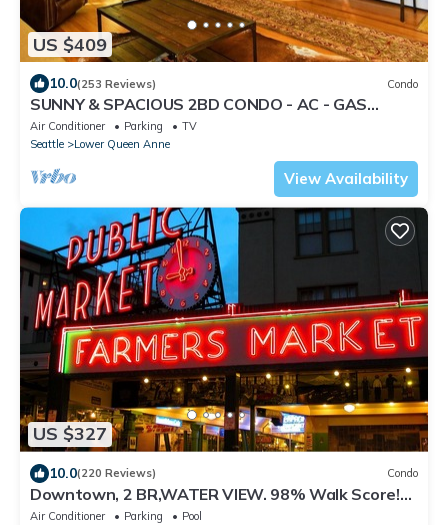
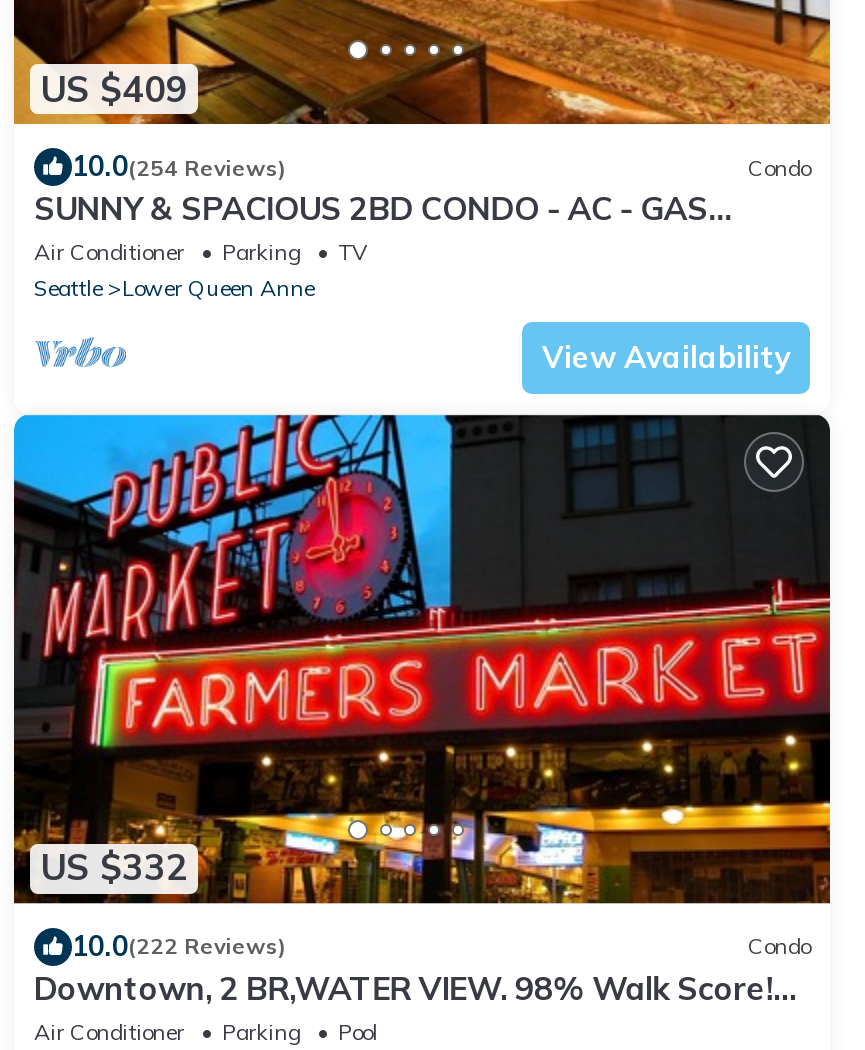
- 10.0(253 Reviews)
+ 10.0(254 Reviews)

- US $327
+ US $332

- 10.0(220 Reviews)
+ 10.0(222 Reviews)
